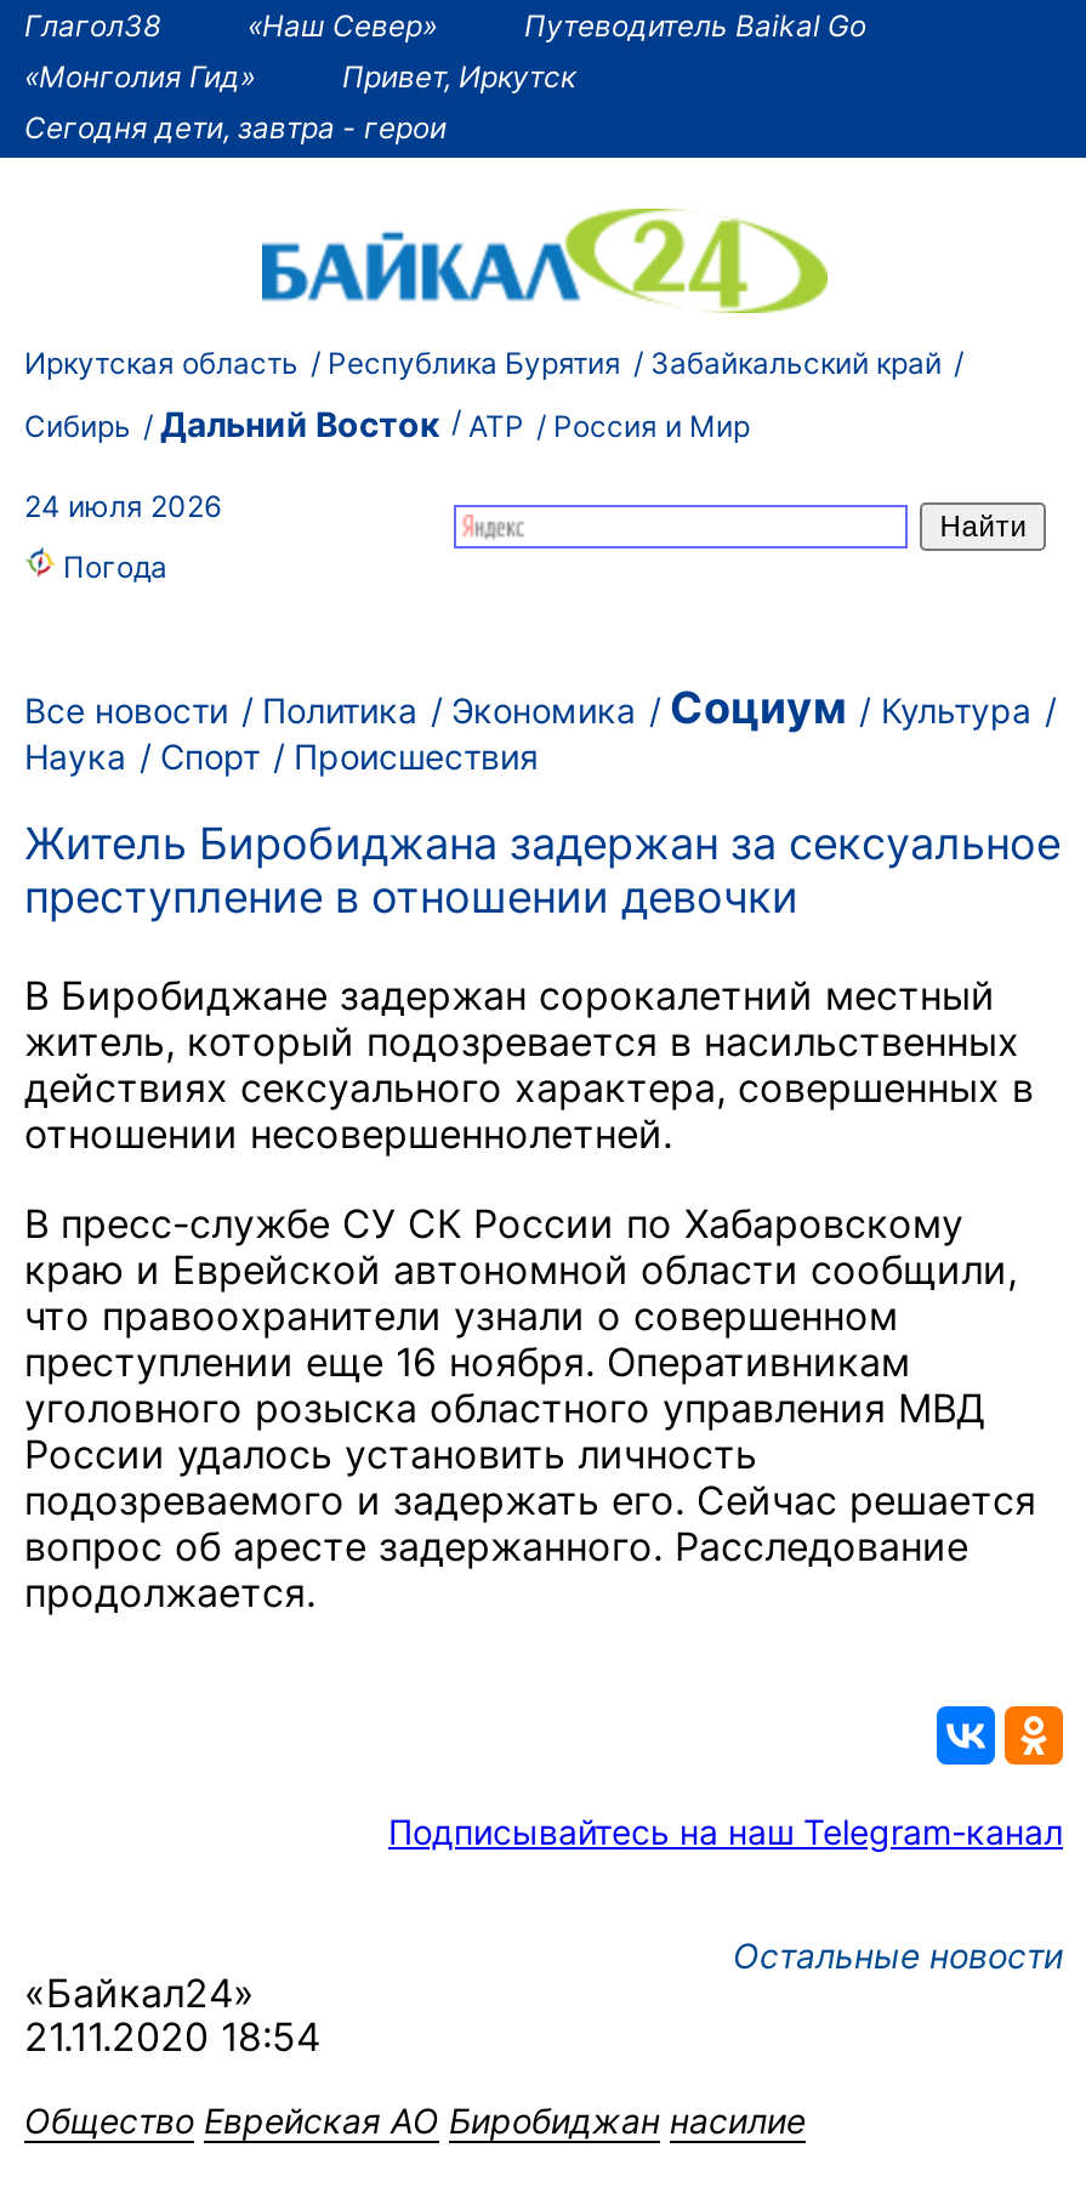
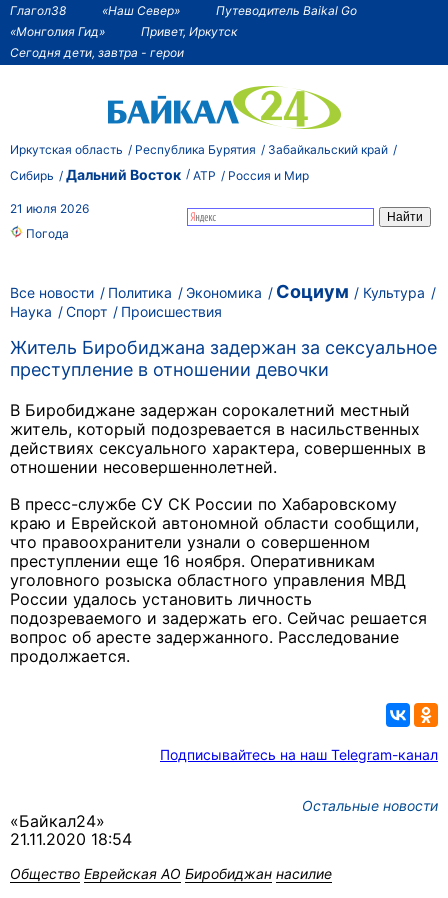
- 24 июля 2026
+ 21 июля 2026
